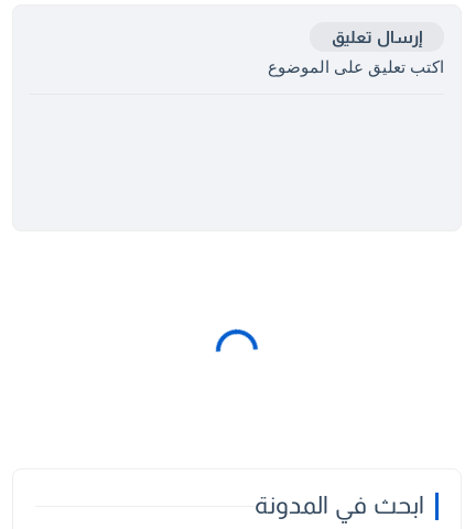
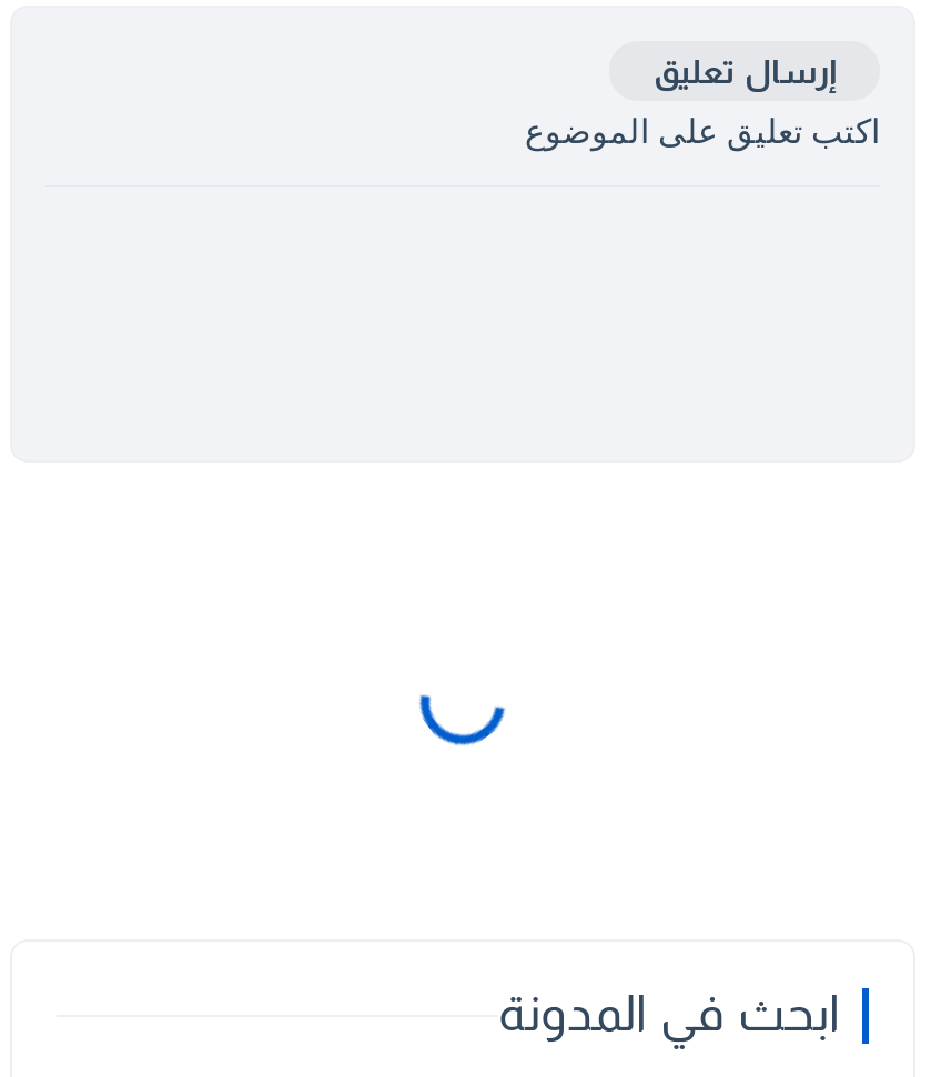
- [image]
+ [image]
